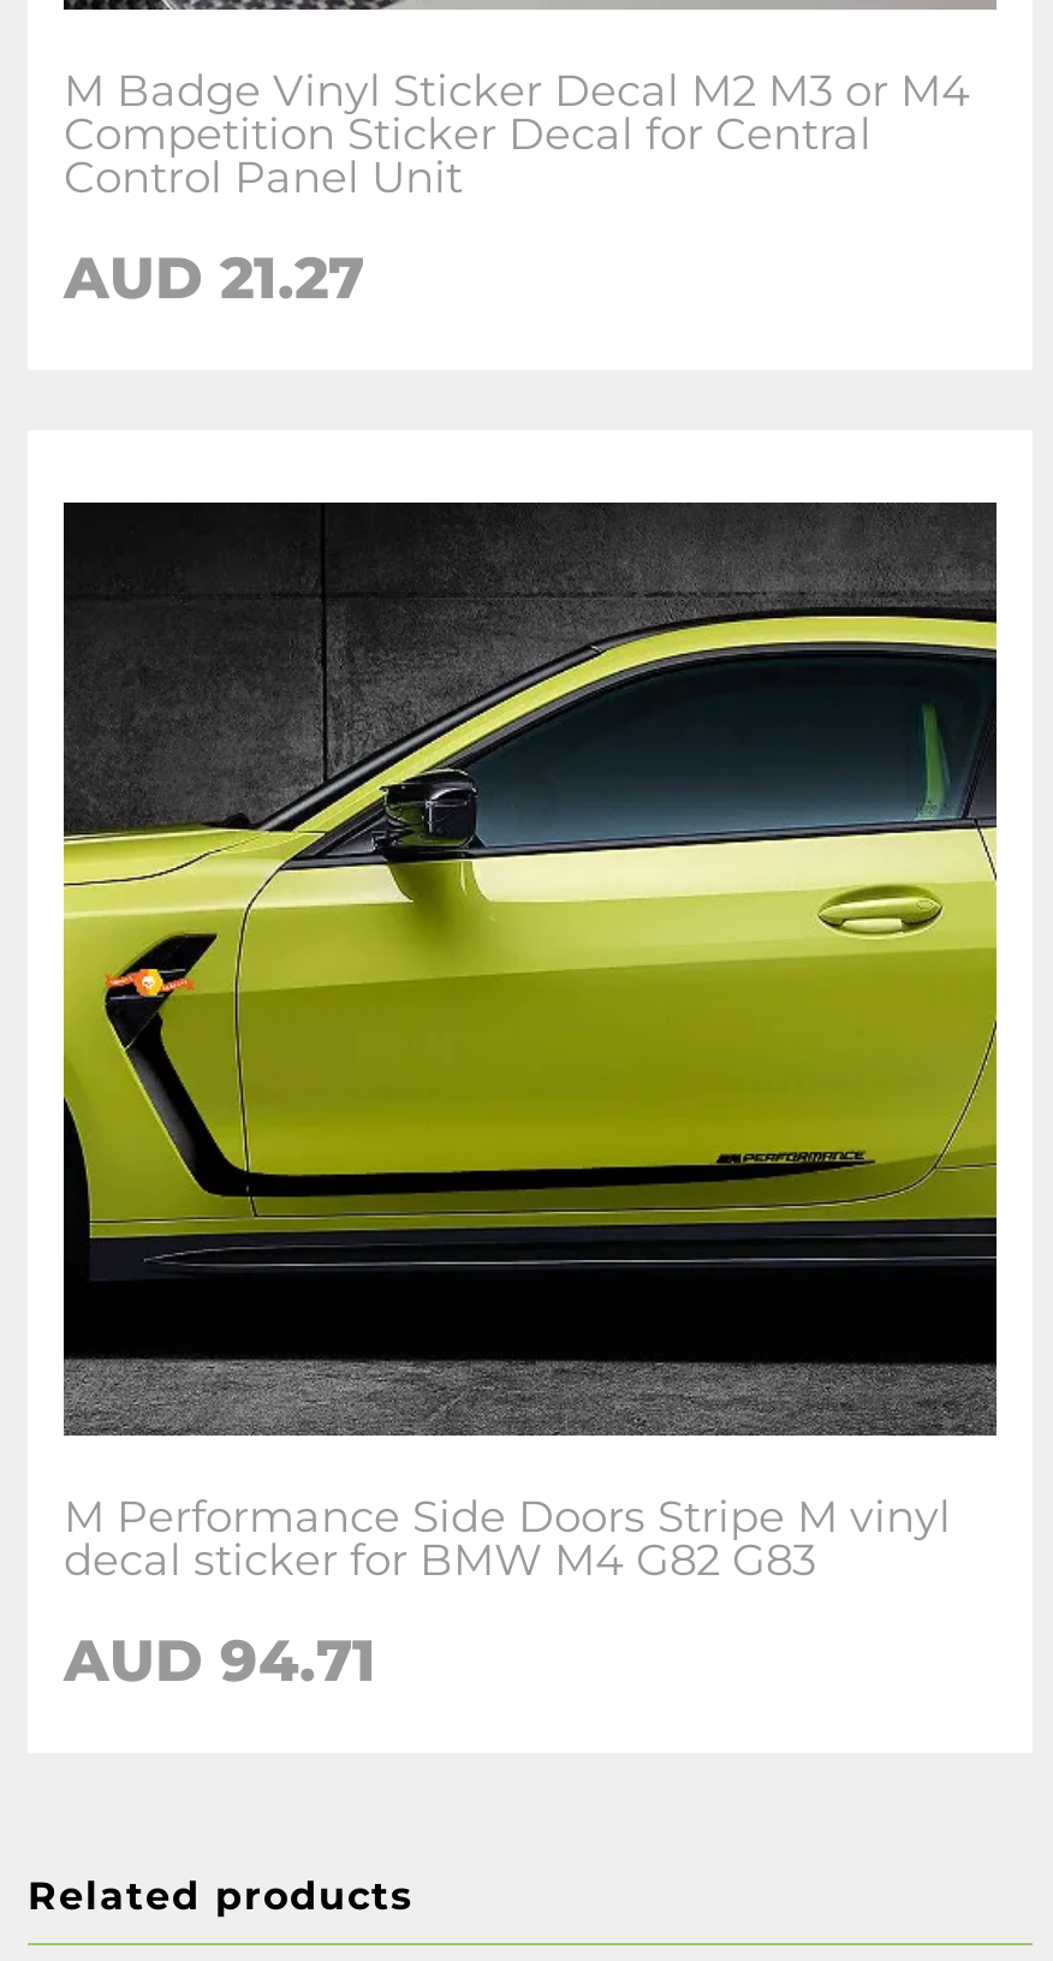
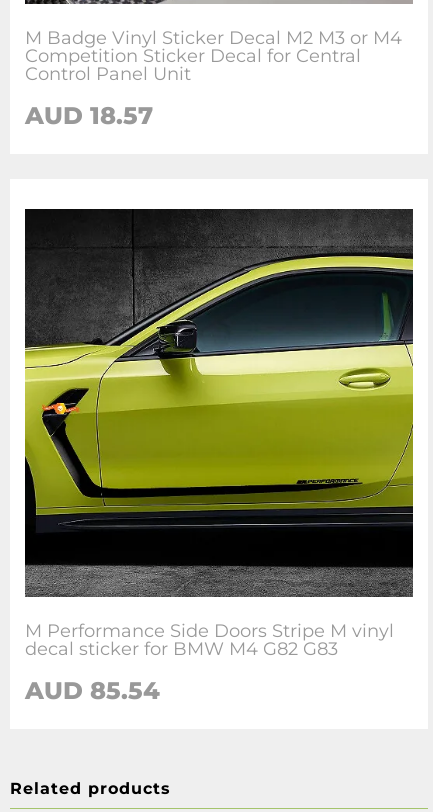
- AUD 21.27
+ AUD 18.57

- AUD 94.71
+ AUD 85.54
